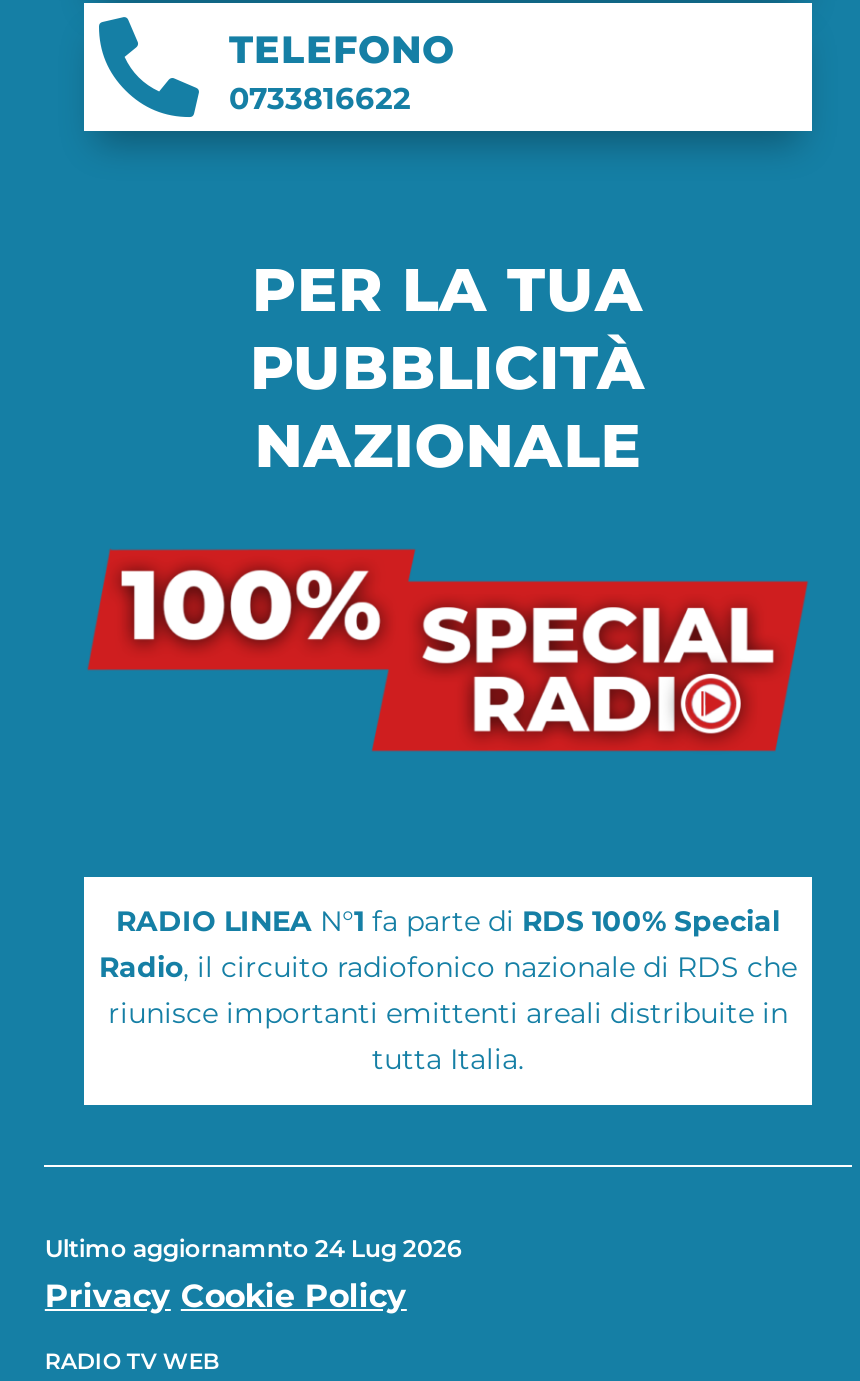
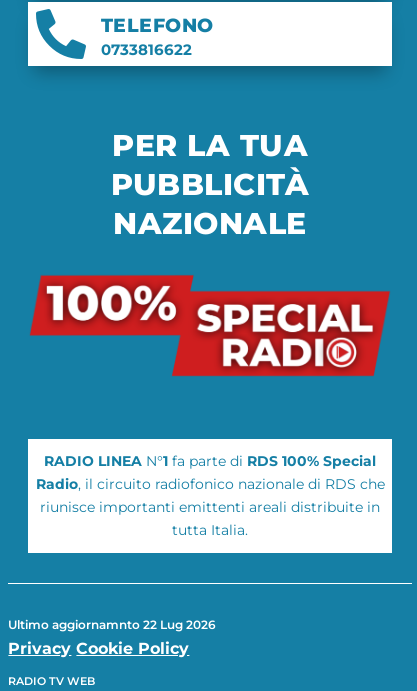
- Ultimo aggiornamnto 24 Lug 2026
+ Ultimo aggiornamnto 22 Lug 2026
